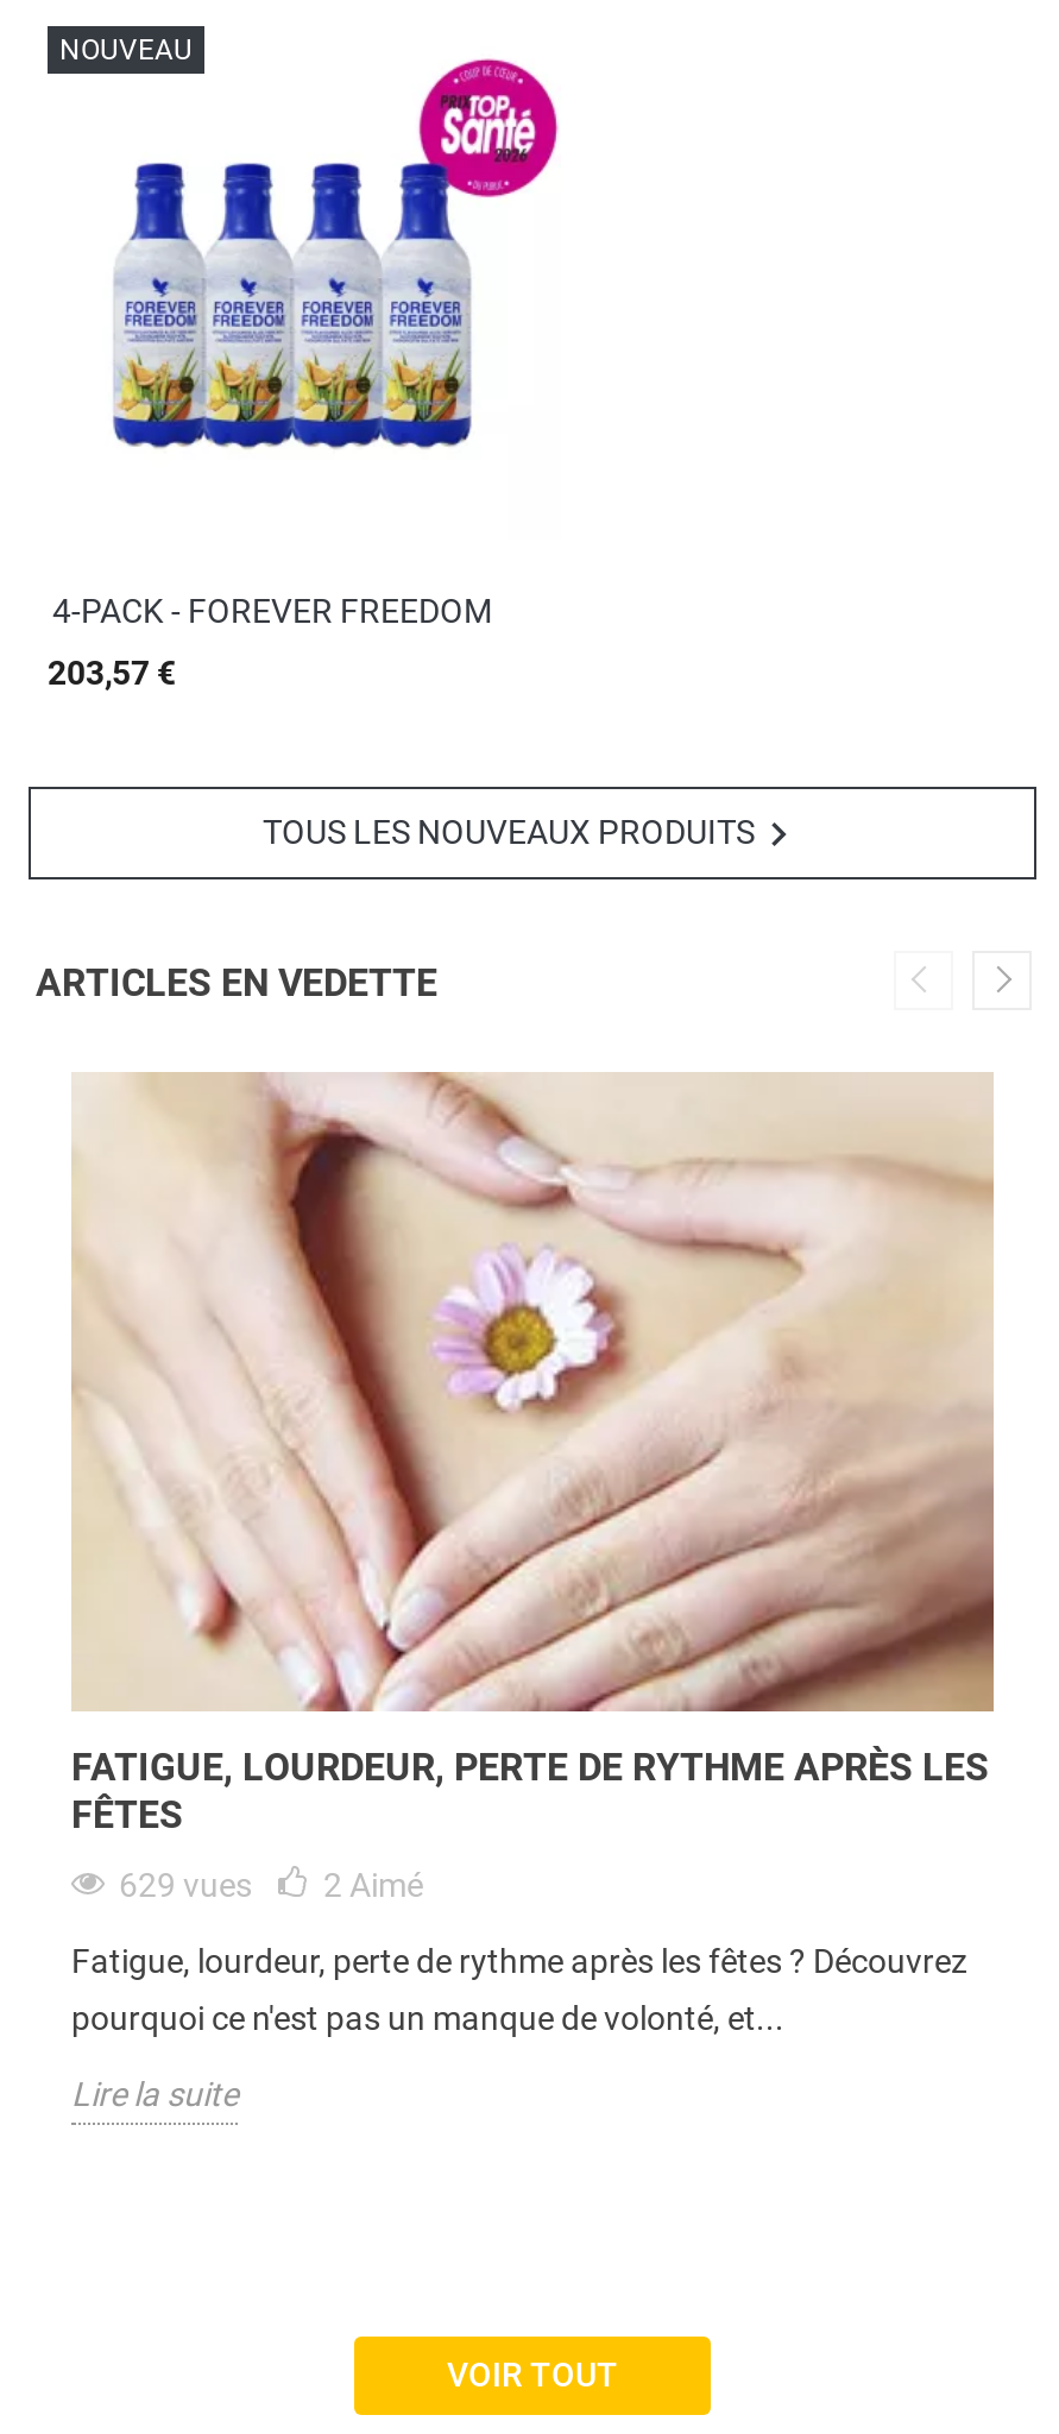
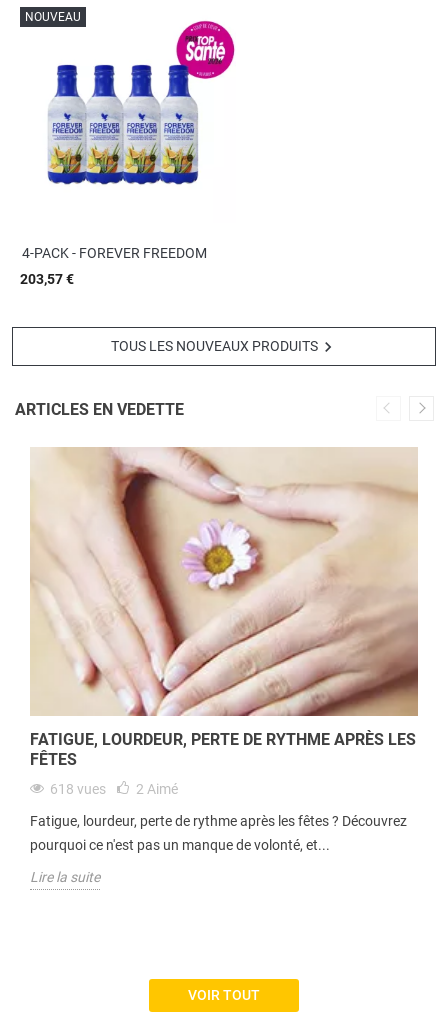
- 629 vues 2 Aimé
+ 618 vues 2 Aimé
